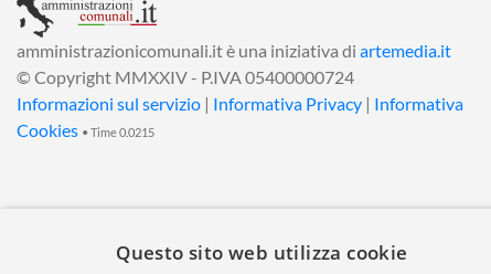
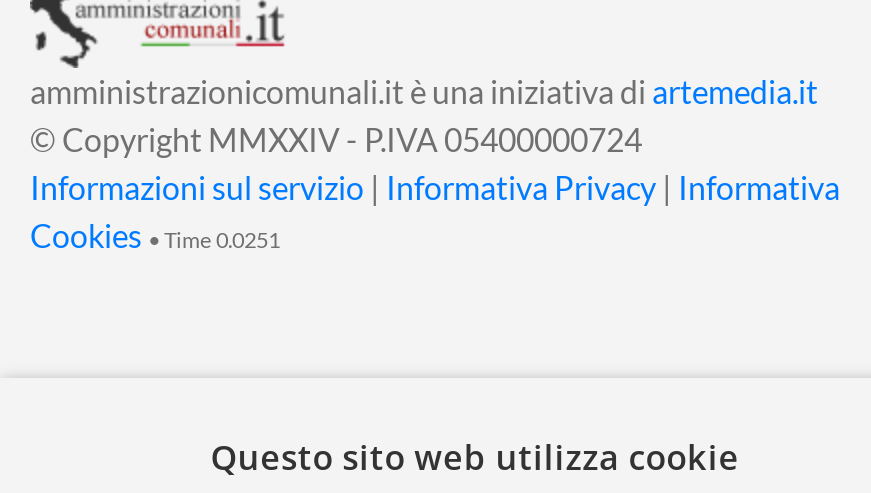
- Cookies • Time 0.0215
+ Cookies • Time 0.0251
